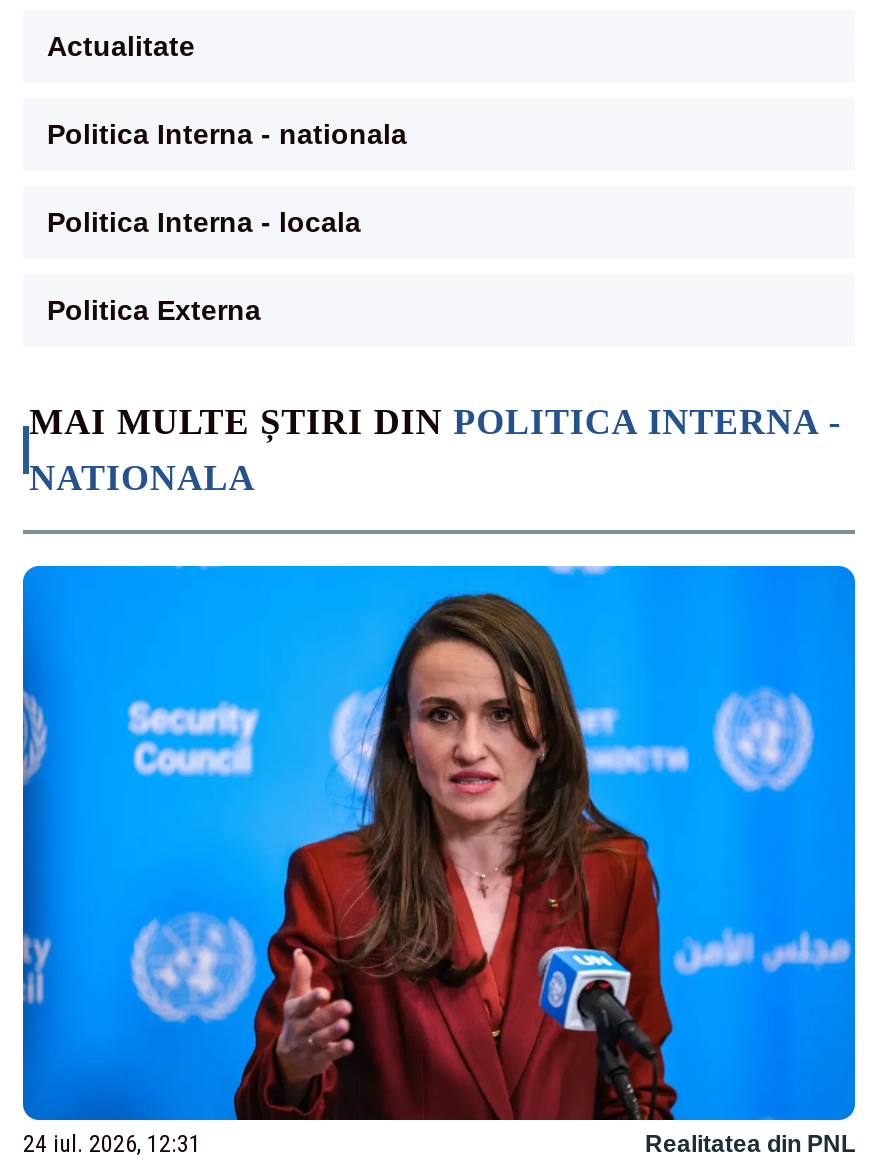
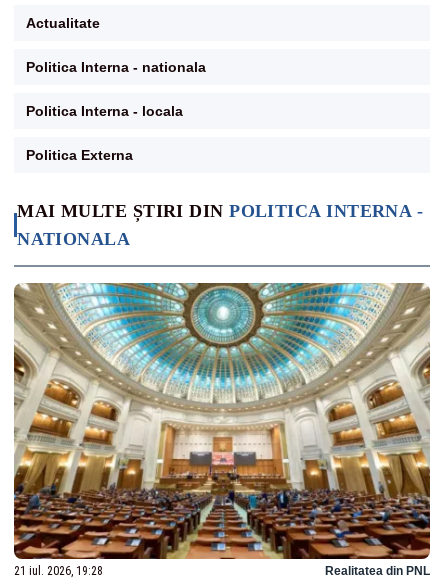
- [image]
- 24 iul. 2026, 12:31
+ [image]
+ 21 iul. 2026, 19:28
